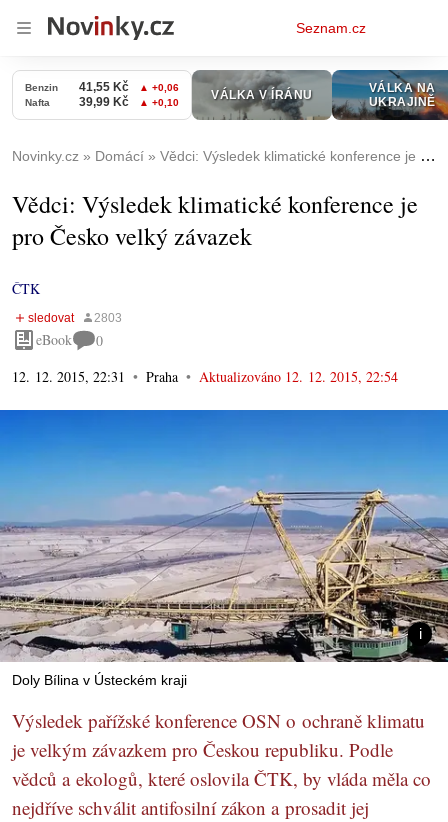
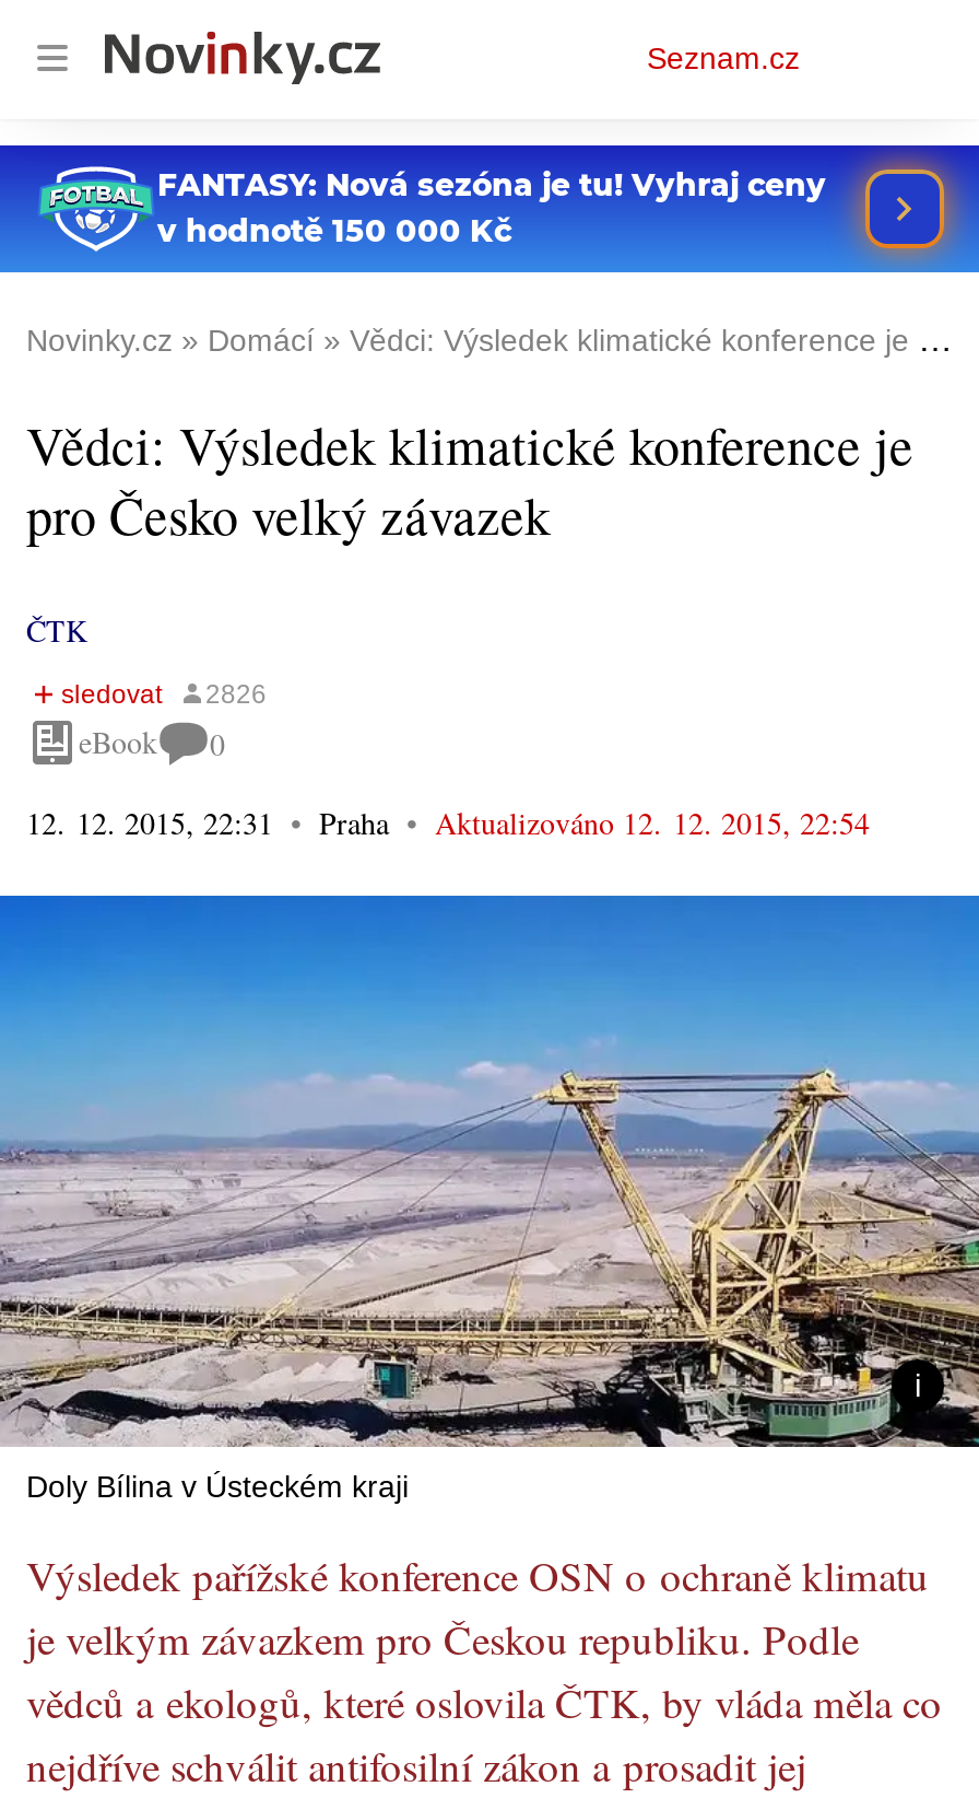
- [image]
+ [image]
